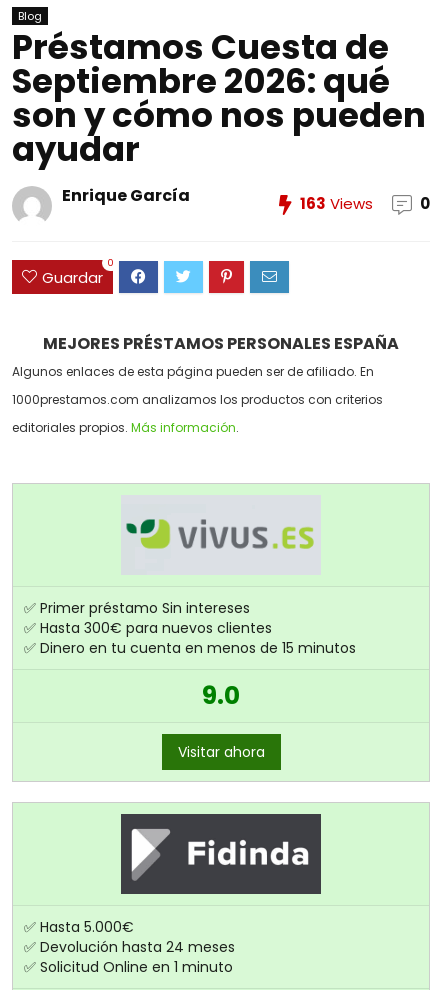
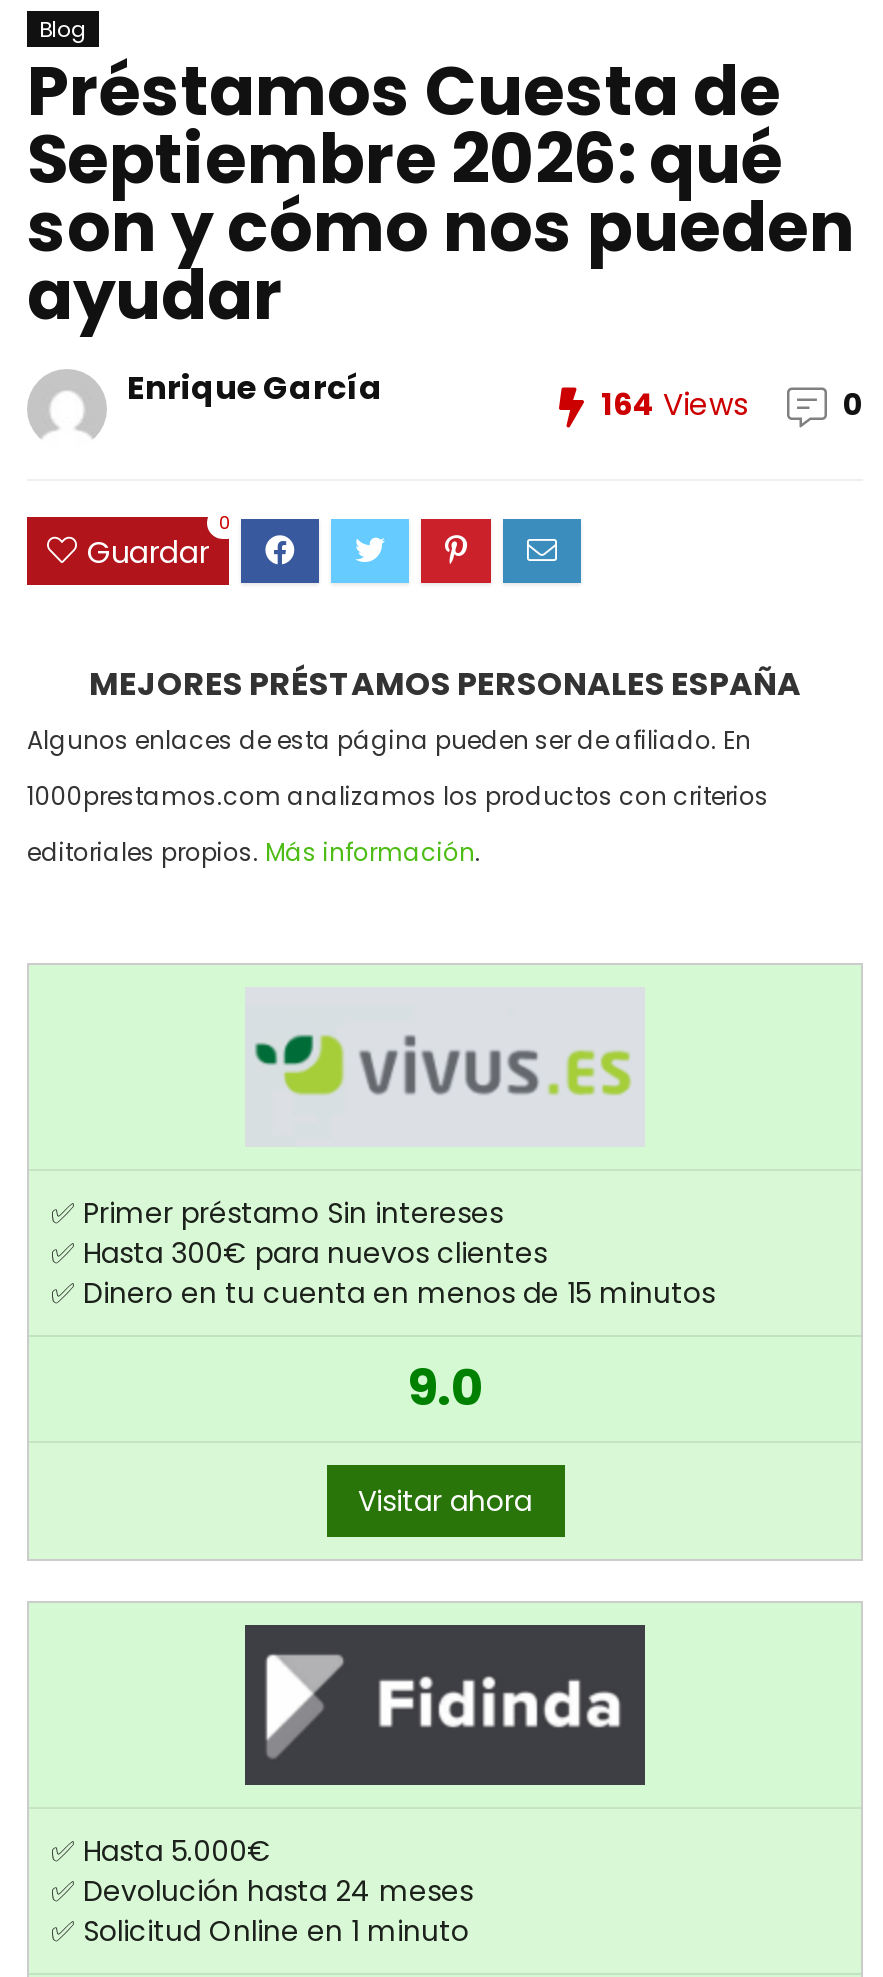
- 163 Views
+ 164 Views
